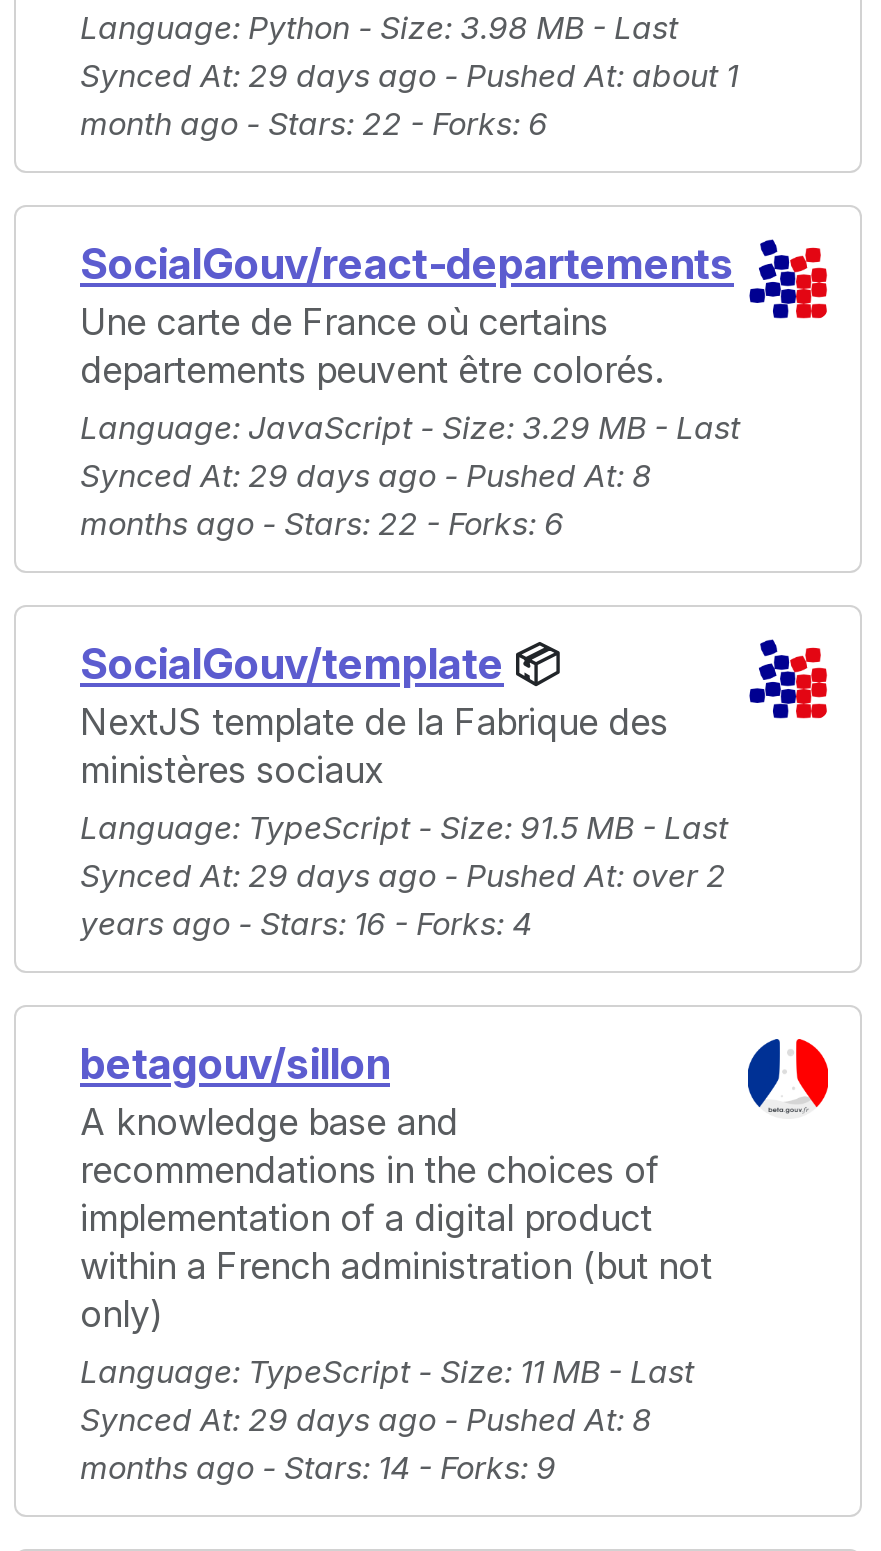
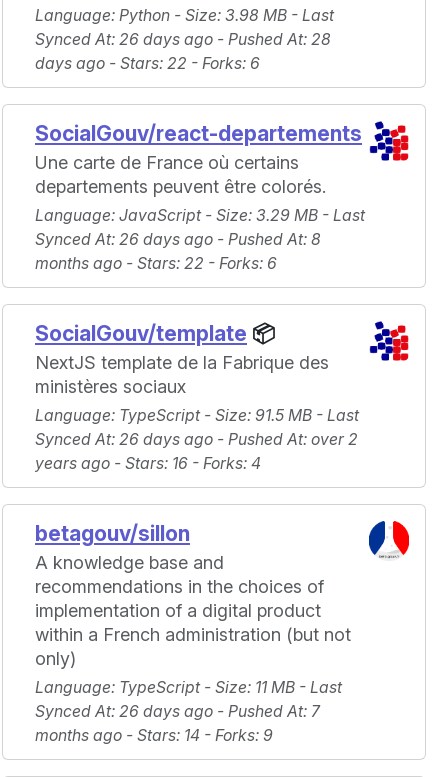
- Synced At: 29 days ago - Pushed At: about 1
- month ago - Stars: 22 - Forks: 6
+ Synced At: 26 days ago - Pushed At: 28
+ days ago - Stars: 22 - Forks: 6

- Synced At: 29 days ago - Pushed At: 8
+ Synced At: 26 days ago - Pushed At: 8

- Synced At: 29 days ago - Pushed At: over 2
+ Synced At: 26 days ago - Pushed At: over 2

- Synced At: 29 days ago - Pushed At: 8
+ Synced At: 26 days ago - Pushed At: 7
